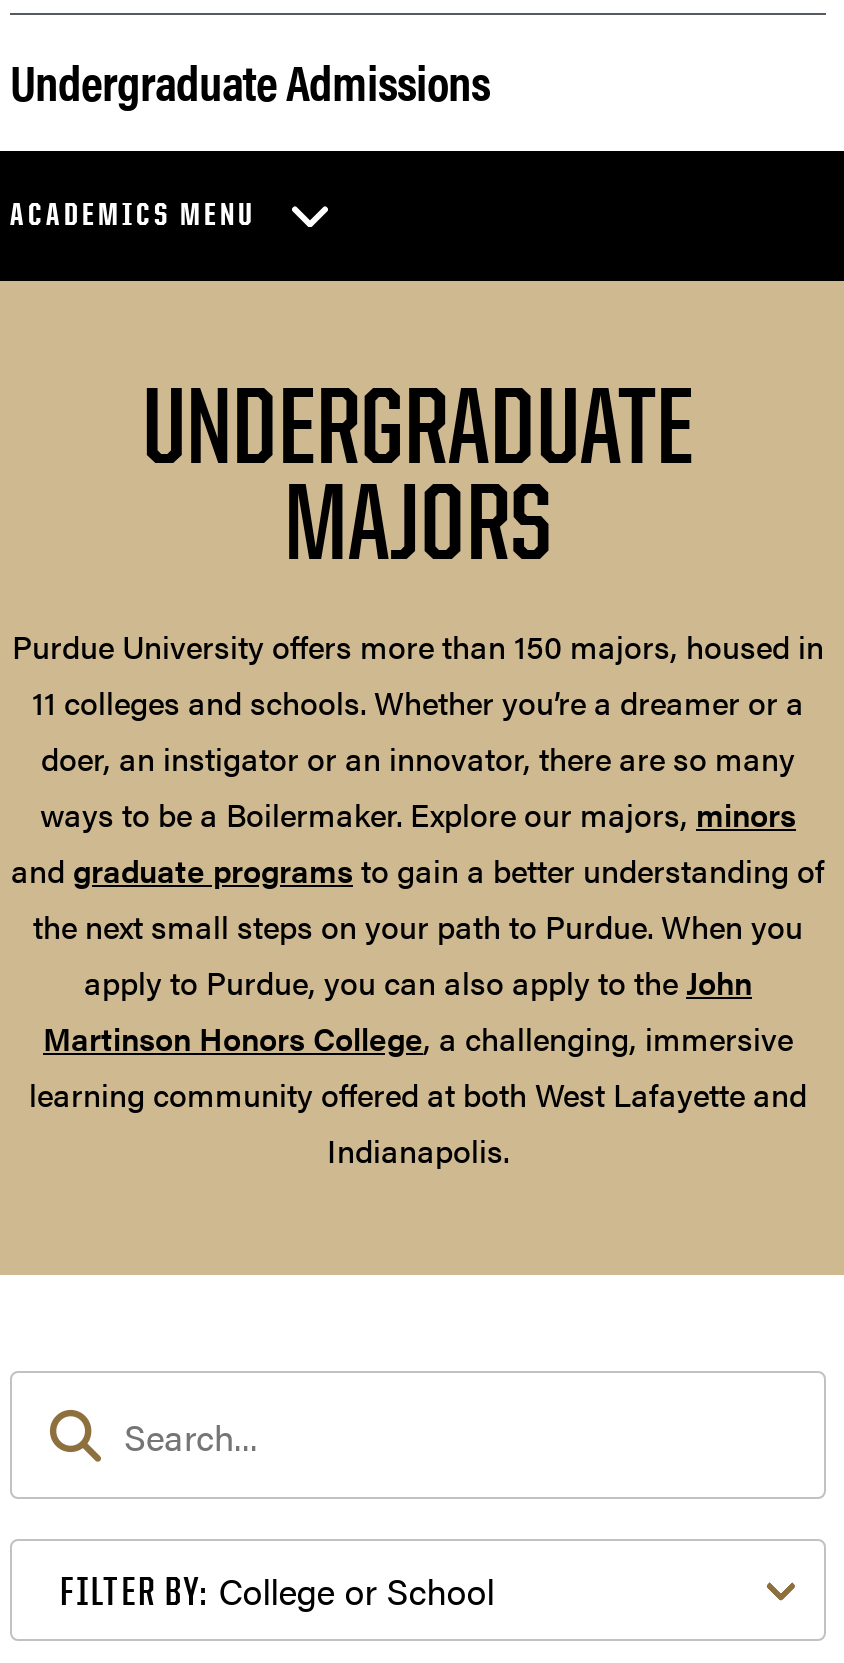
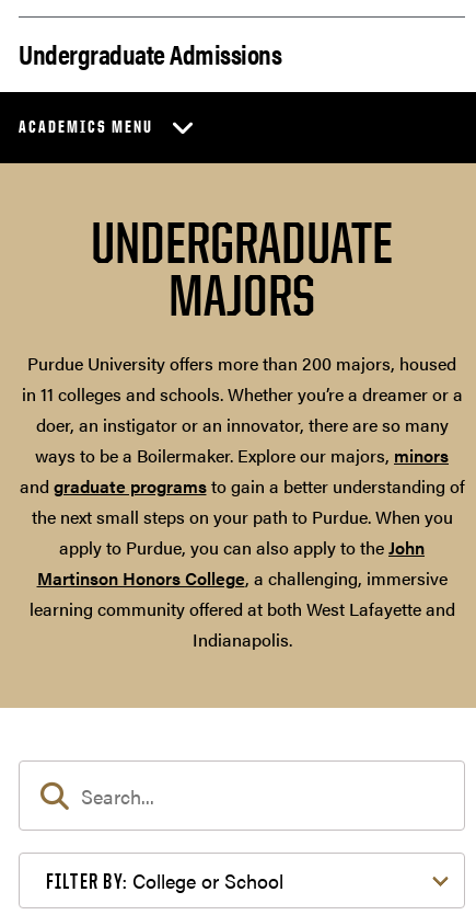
- Purdue University offers more than 150 majors, housed in
- 11 colleges and schools. Whether you’re a dreamer or a
+ Purdue University offers more than 200 majors, housed
+ in 11 colleges and schools. Whether you’re a dreamer or a
